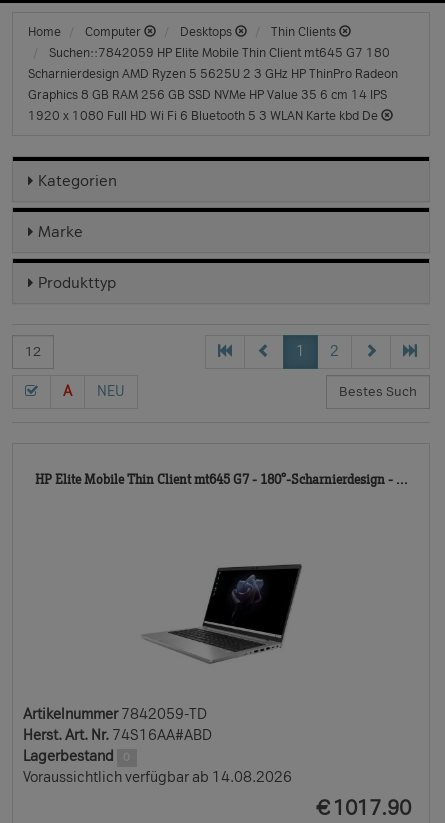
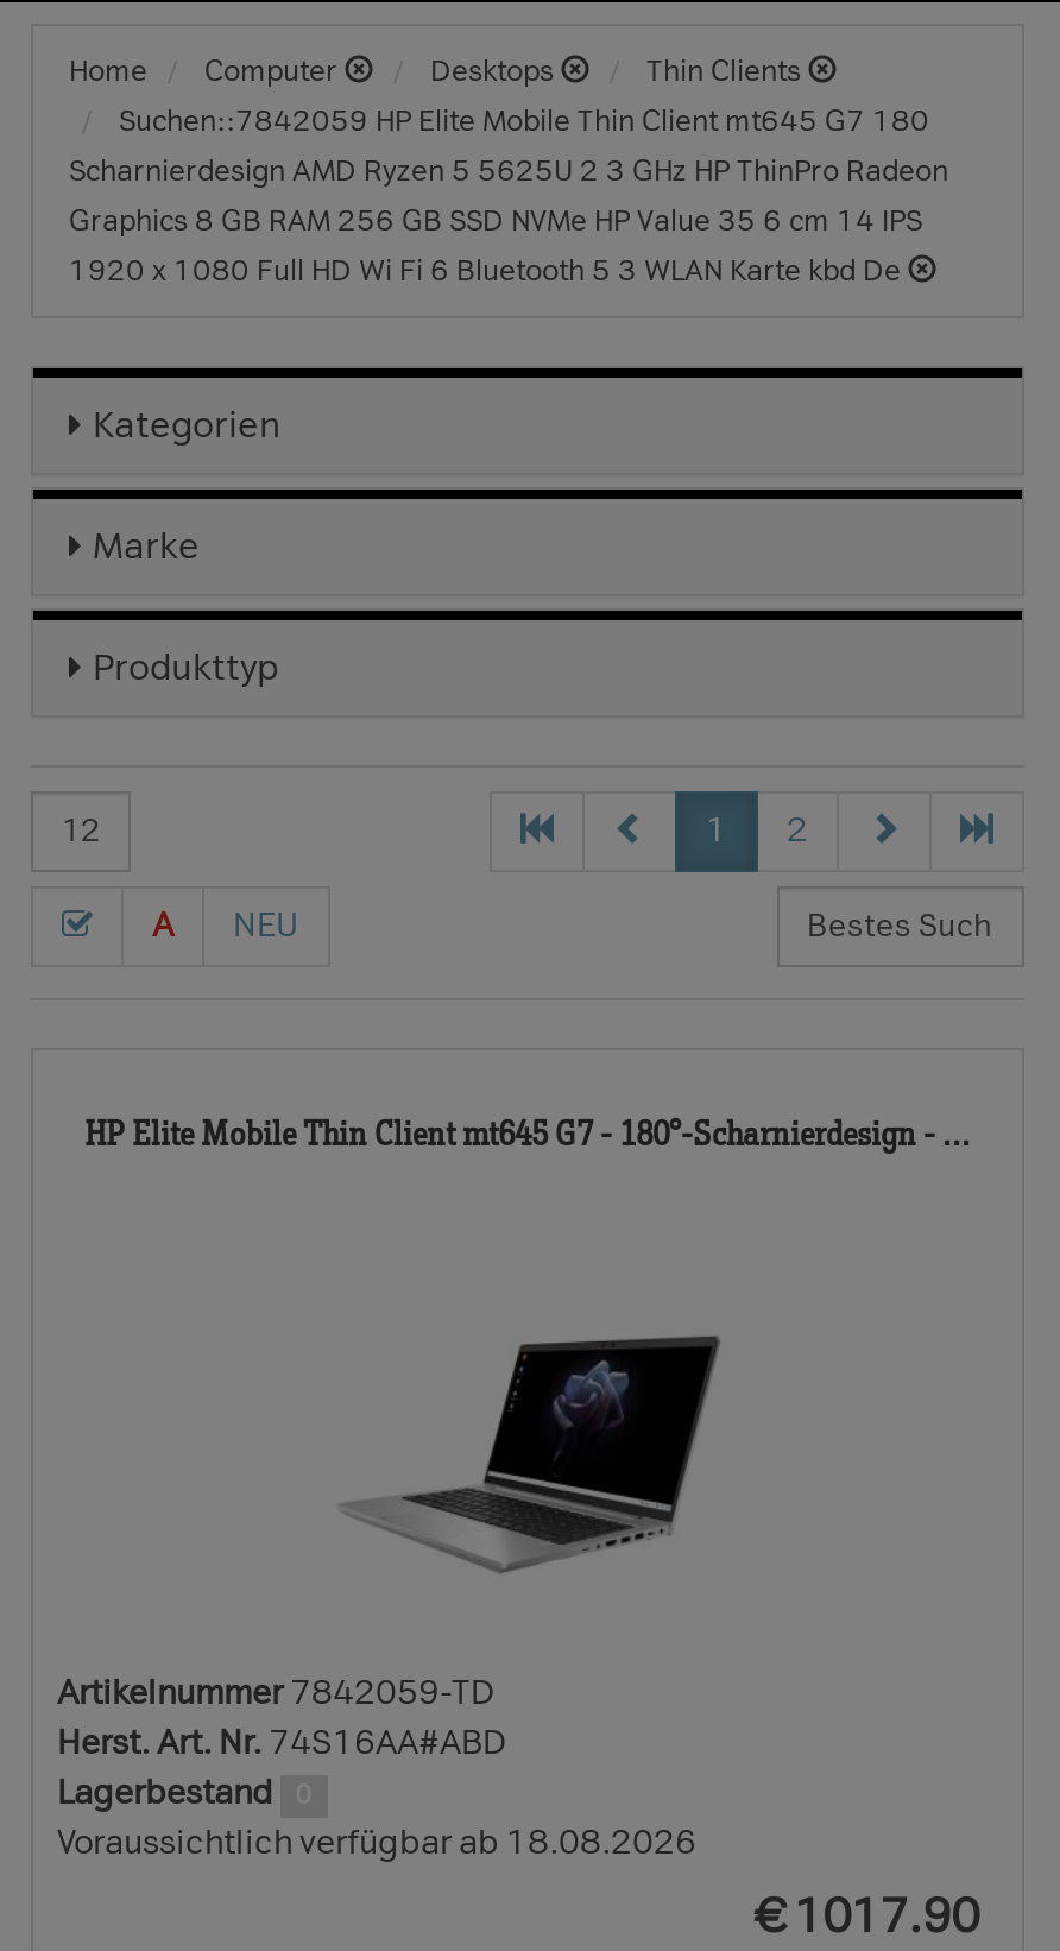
- Voraussichtlich verfügbar ab 14.08.2026
+ Voraussichtlich verfügbar ab 18.08.2026
